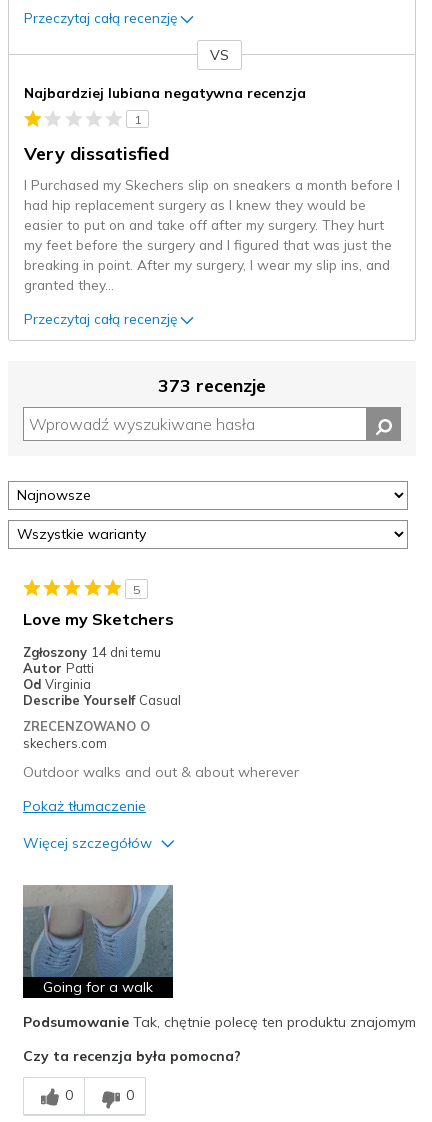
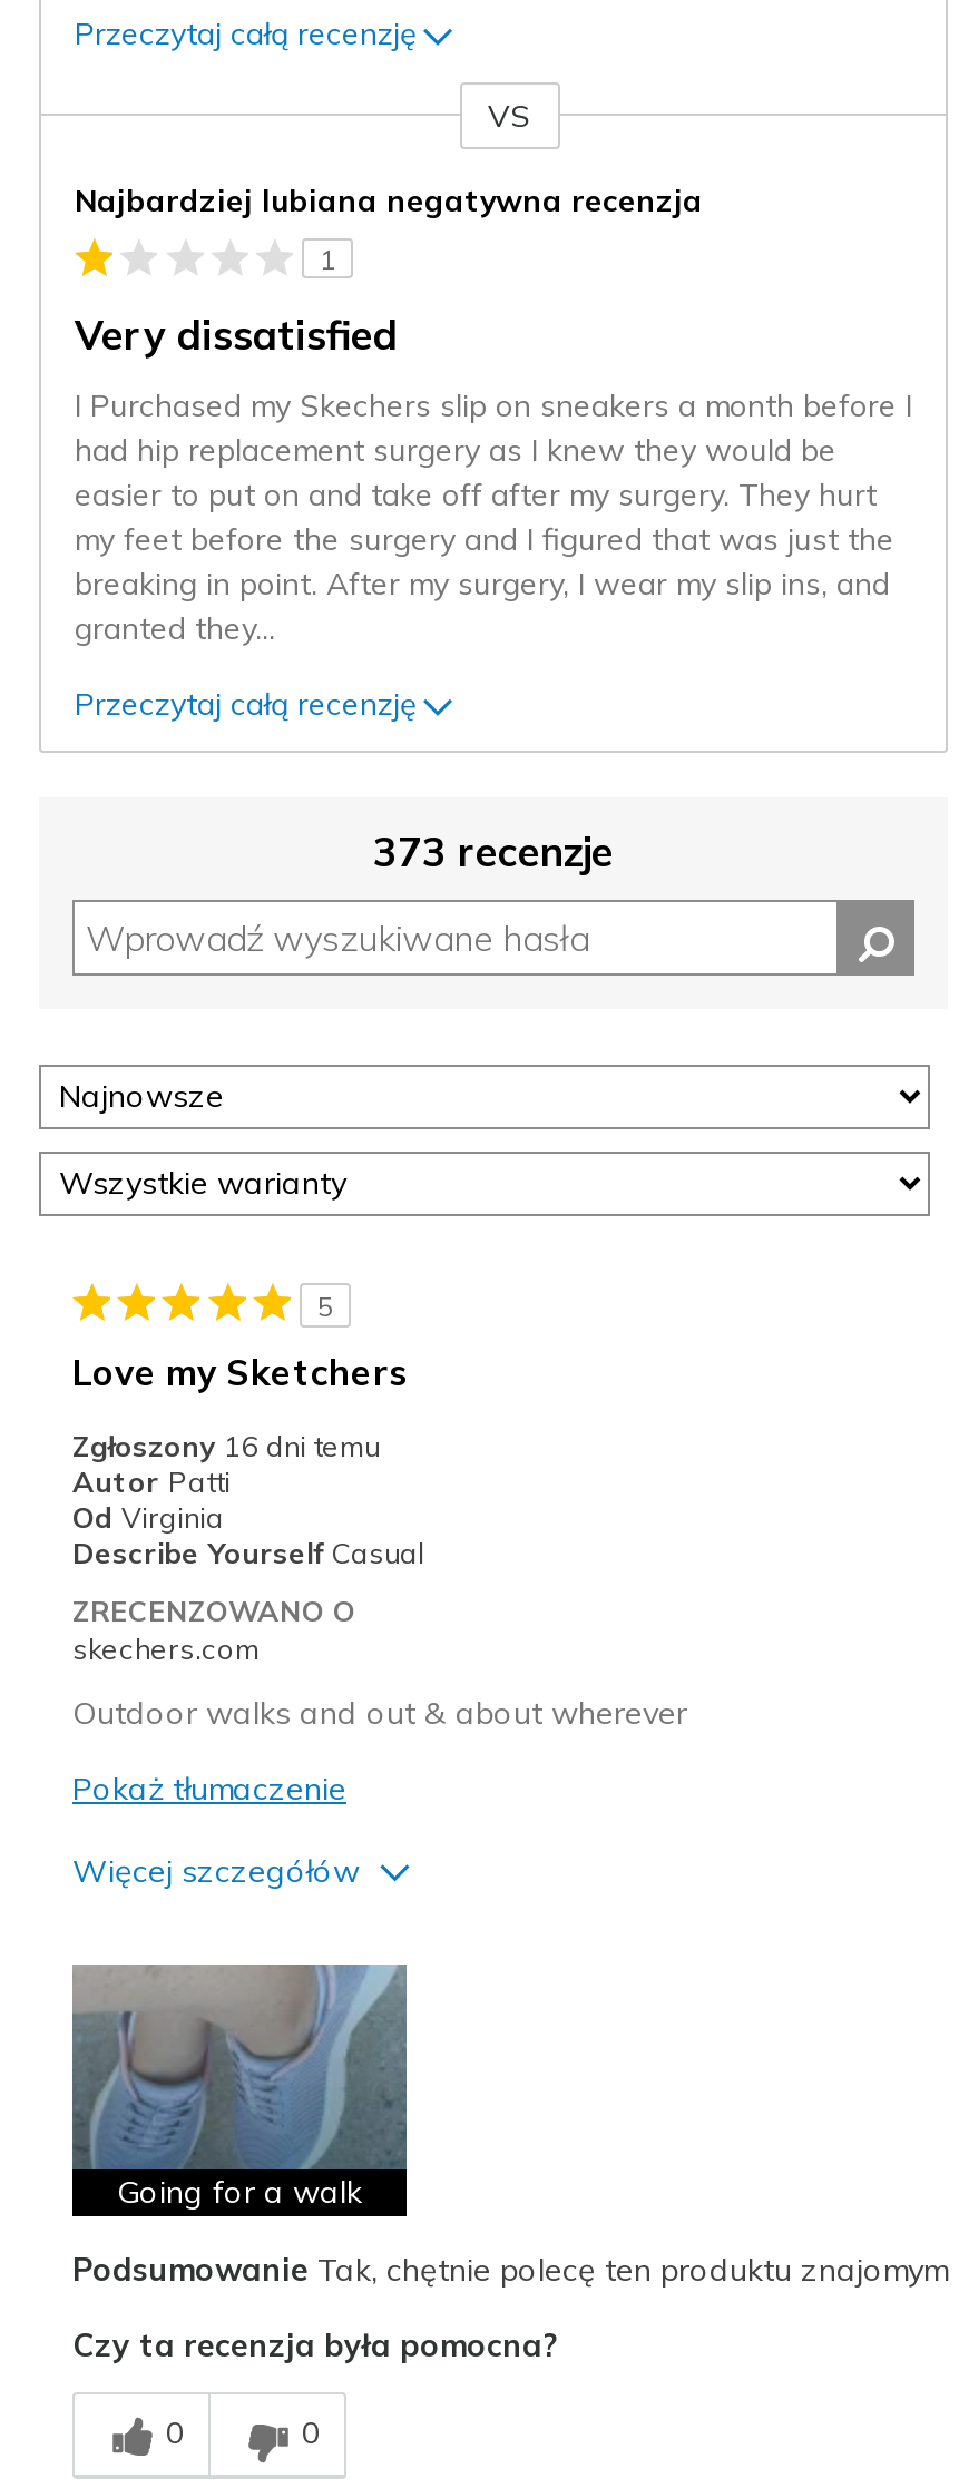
- Zgłoszony 14 dni temu
+ Zgłoszony 16 dni temu
